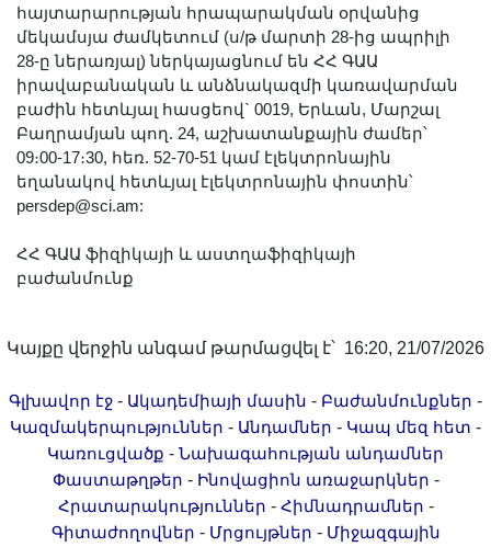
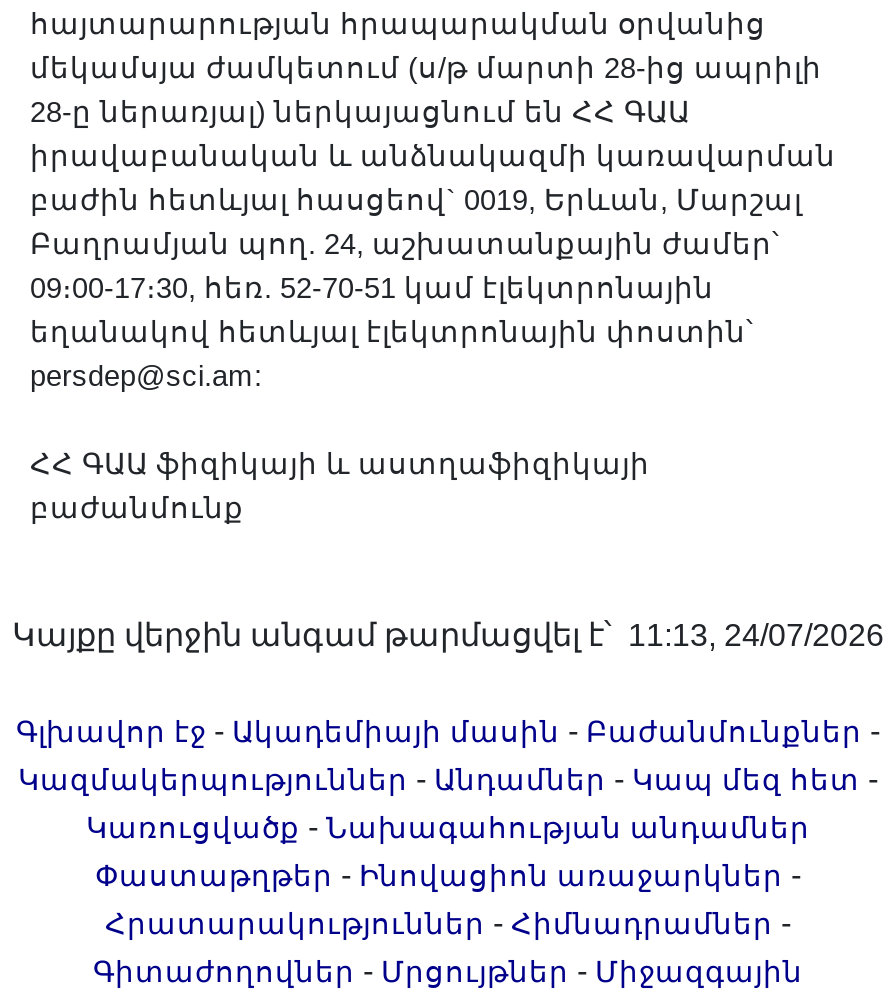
- Կայքը վերջին անգամ թարմացվել է՝ 16:20, 21/07/2026
+ Կայքը վերջին անգամ թարմացվել է՝ 11:13, 24/07/2026
